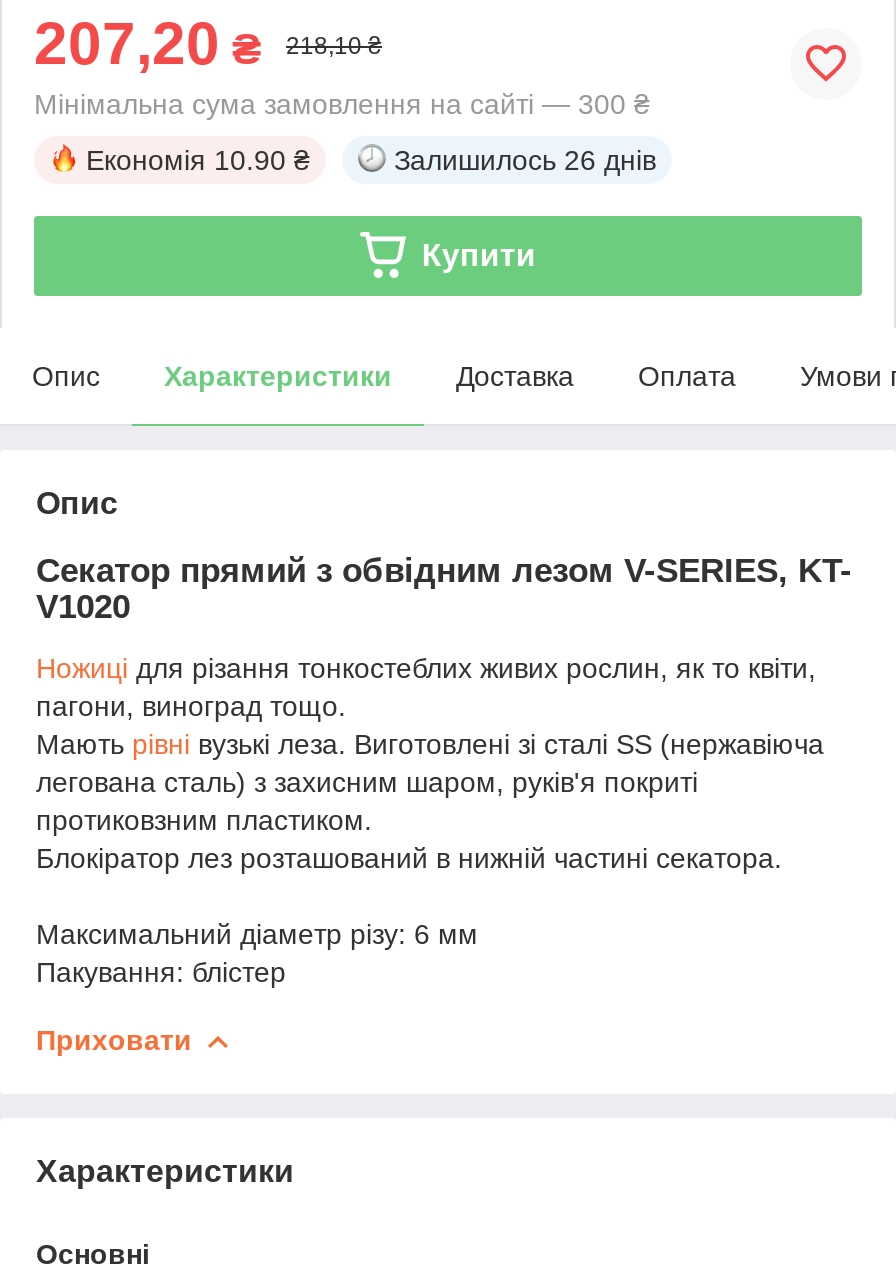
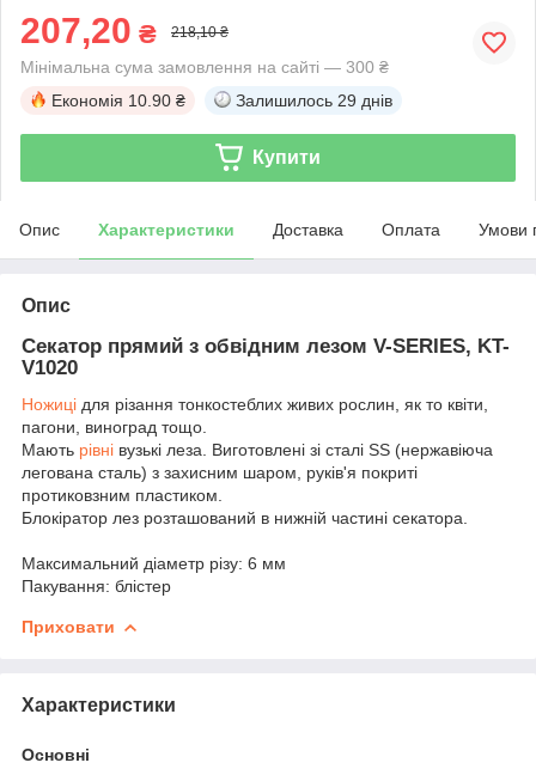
- Залишилось 26 днів
+ Залишилось 29 днів
